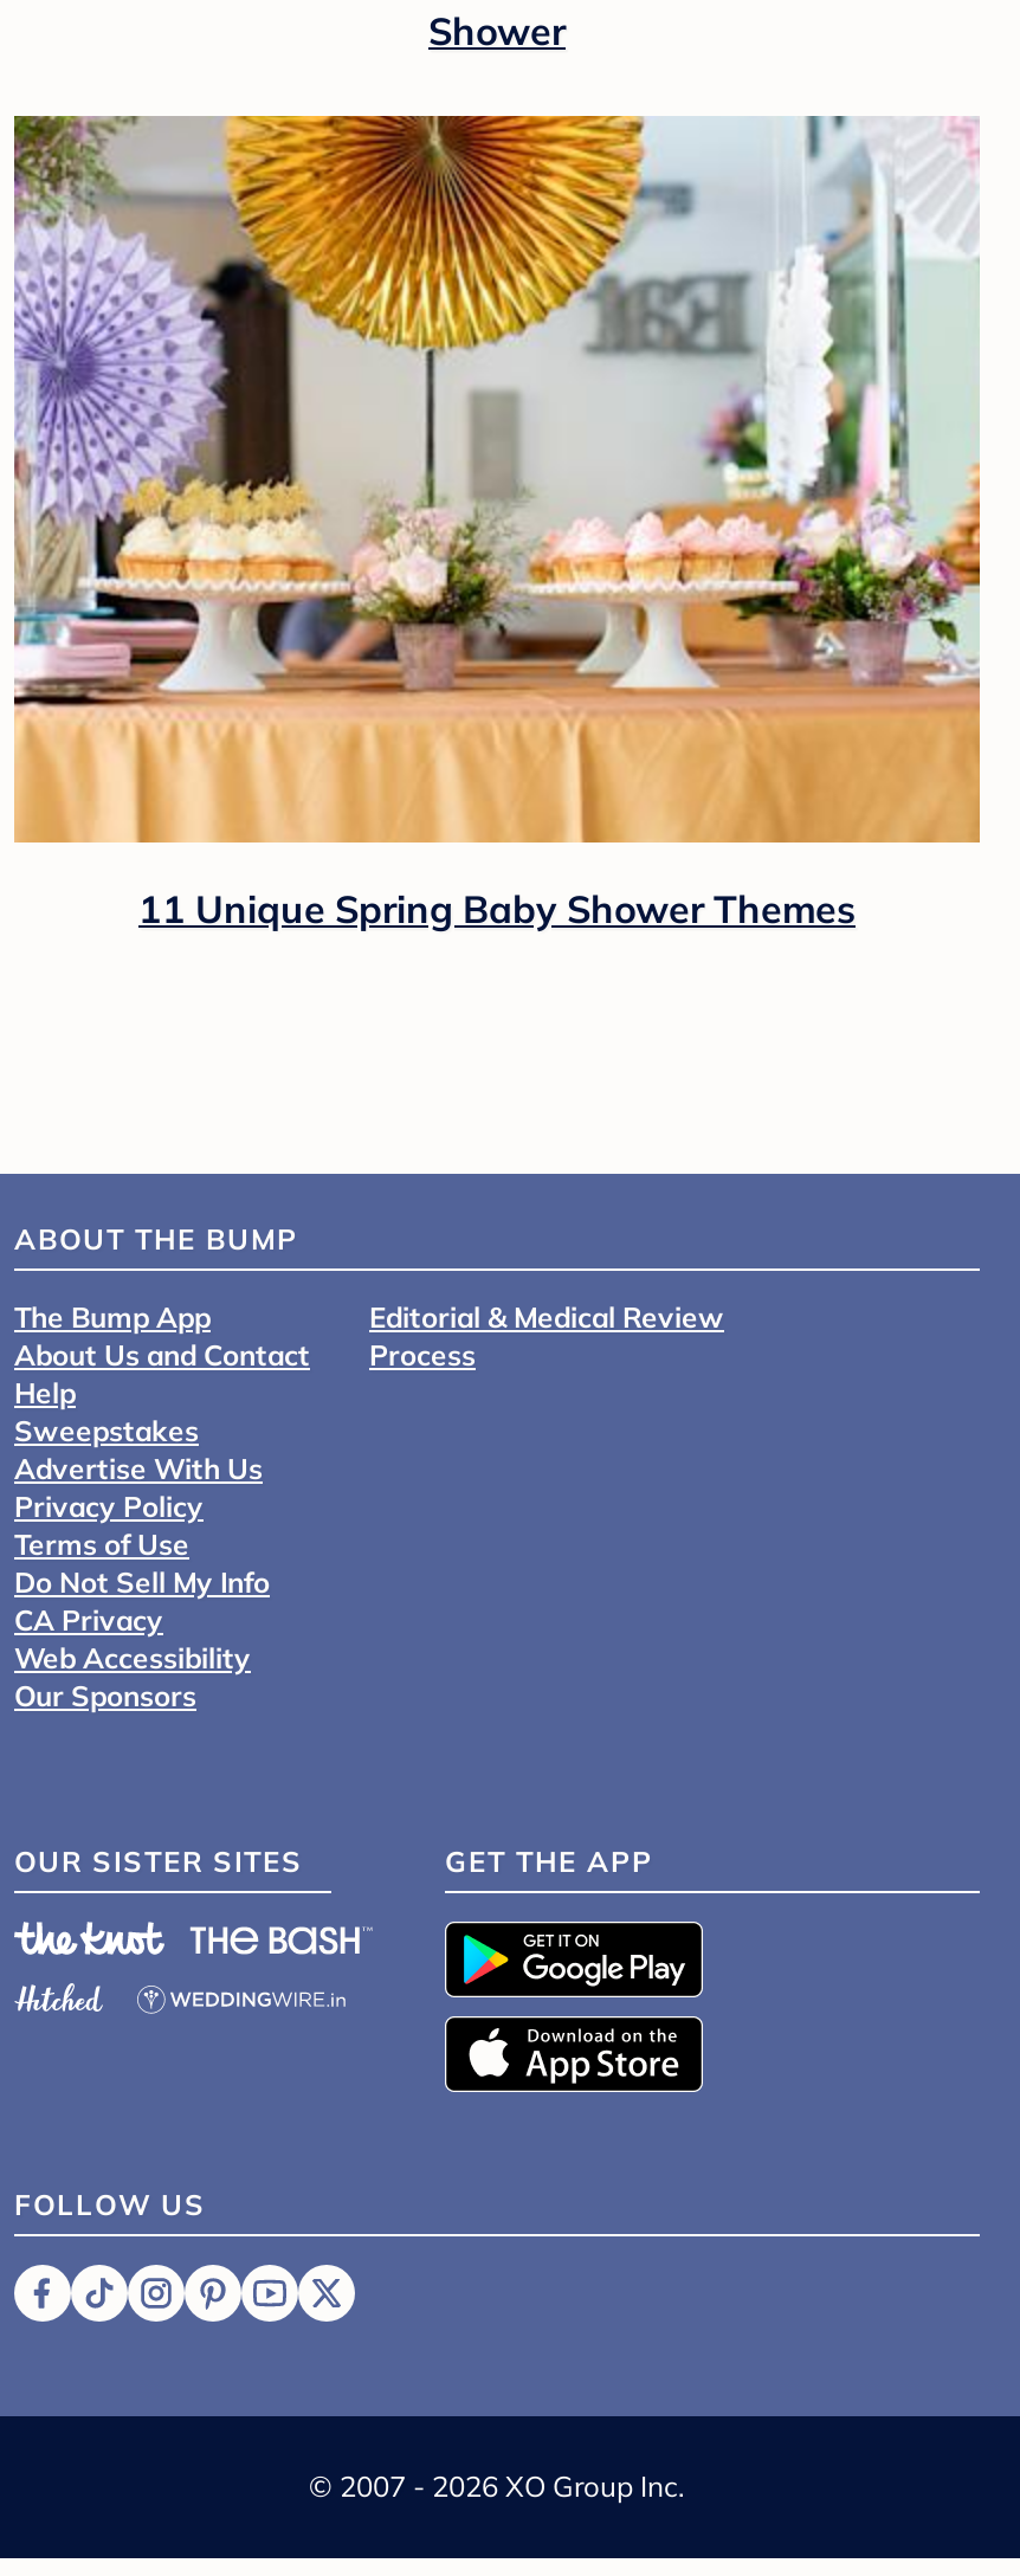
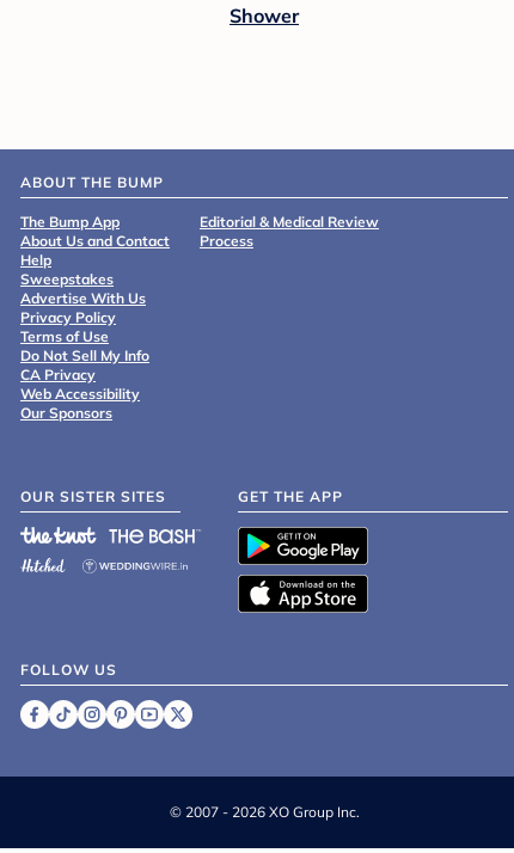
- [image]
- 11 Unique Spring Baby Shower Themes
